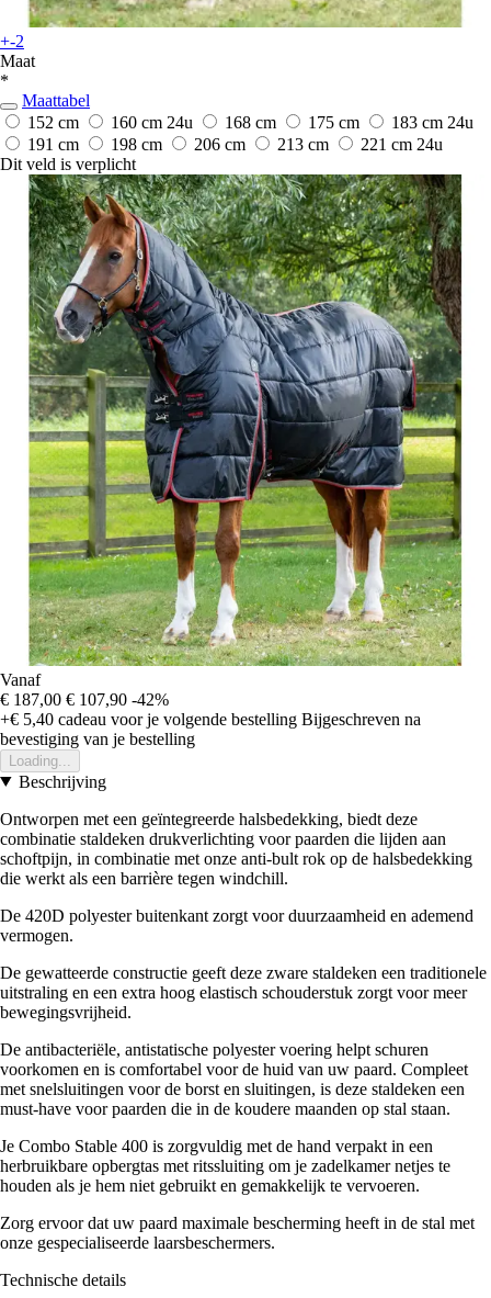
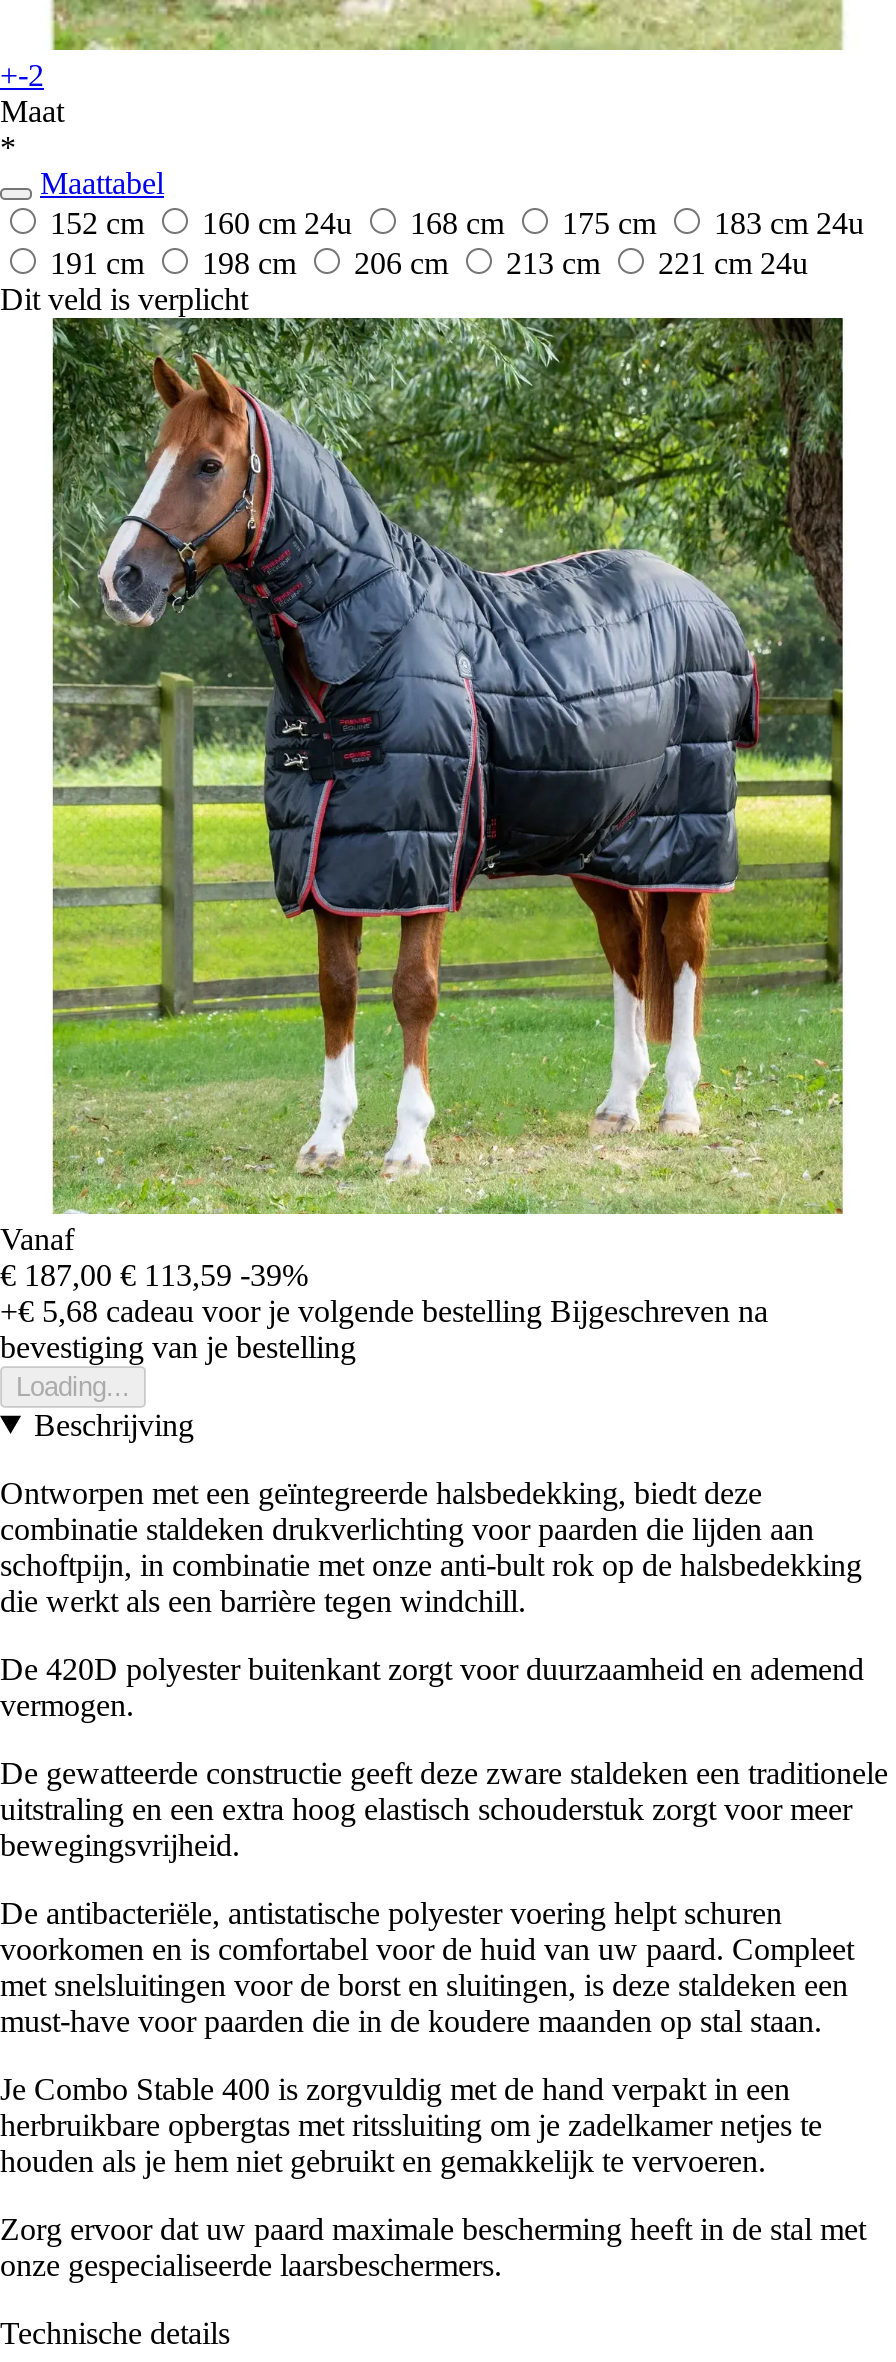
- € 187,00 € 107,90 -42%
+ € 187,00 € 113,59 -39%

- +€ 5,40 cadeau voor je volgende bestelling Bijgeschreven na
+ +€ 5,68 cadeau voor je volgende bestelling Bijgeschreven na
